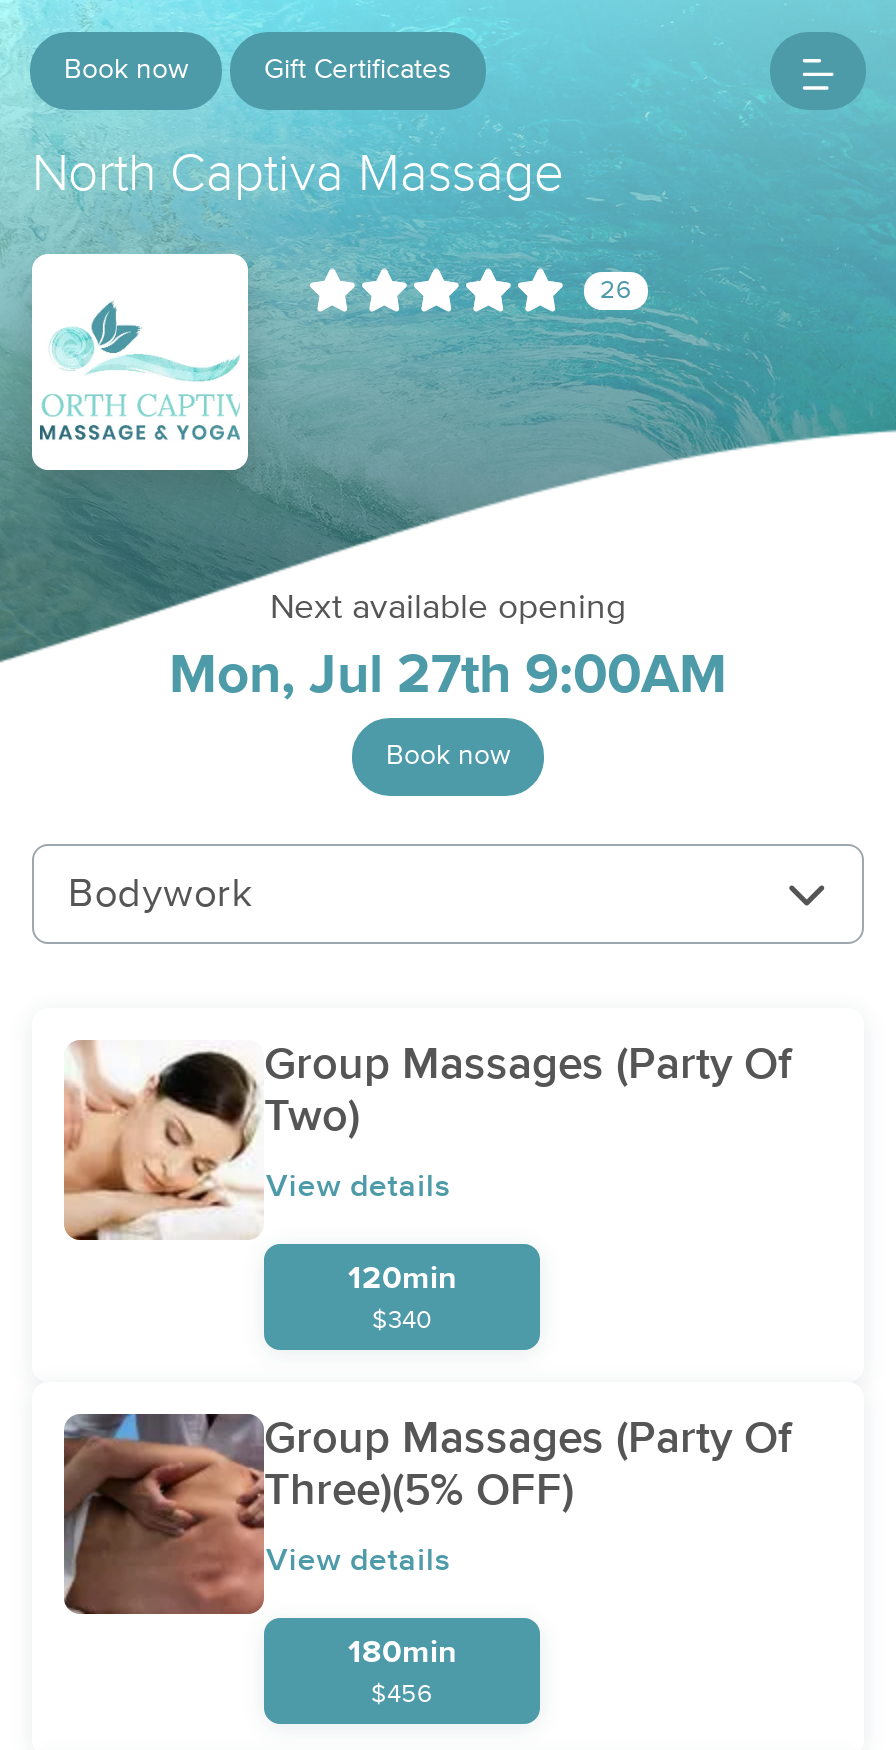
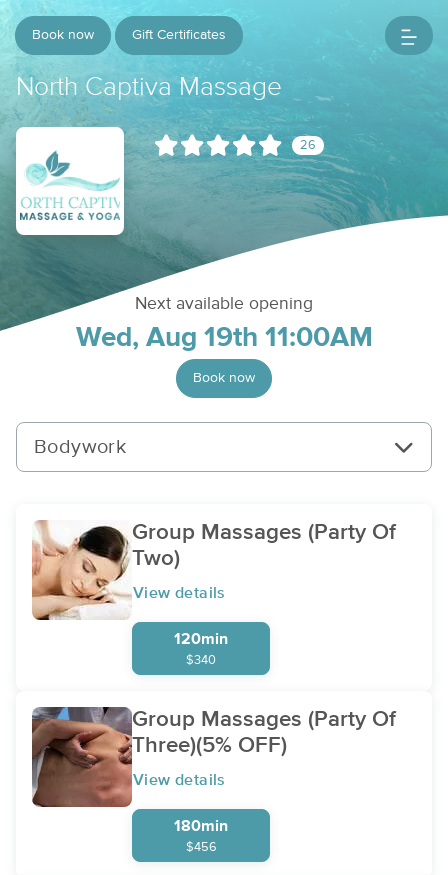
- Mon, Jul 27th 9:00AM
+ Wed, Aug 19th 11:00AM
